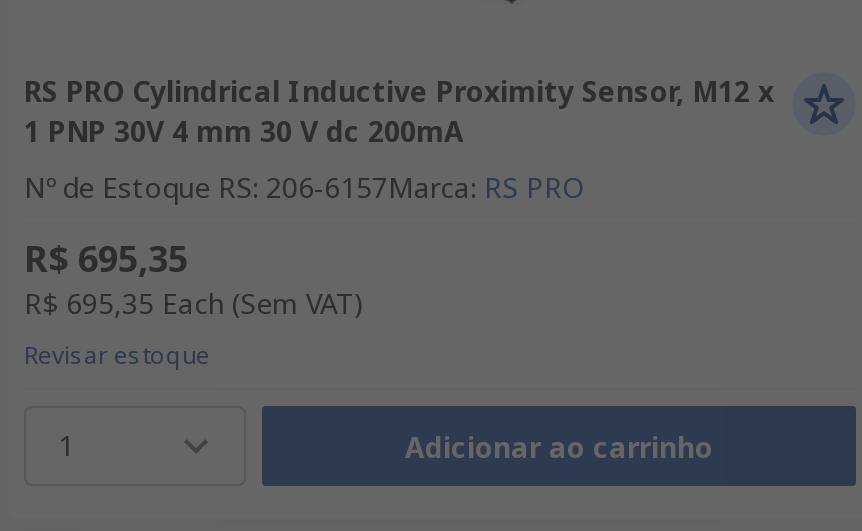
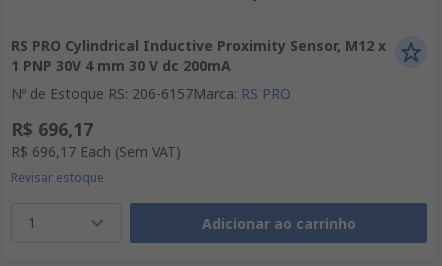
- R$ 695,35
+ R$ 696,17

- R$ 695,35 Each (Sem VAT)
+ R$ 696,17 Each (Sem VAT)
